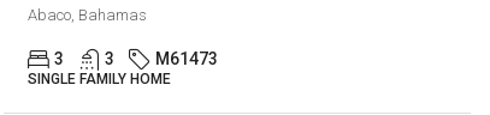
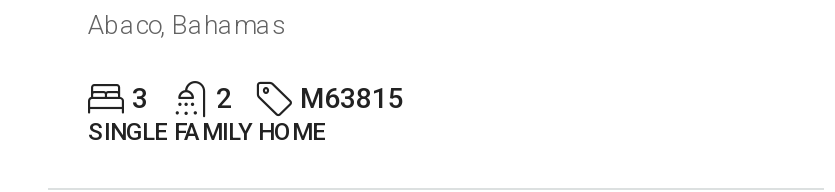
- 3
- M61473
+ 2
+ M63815
